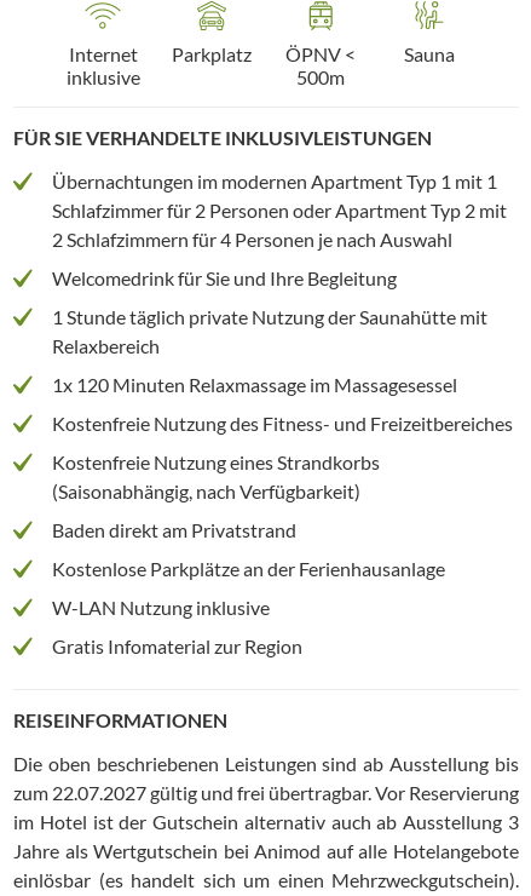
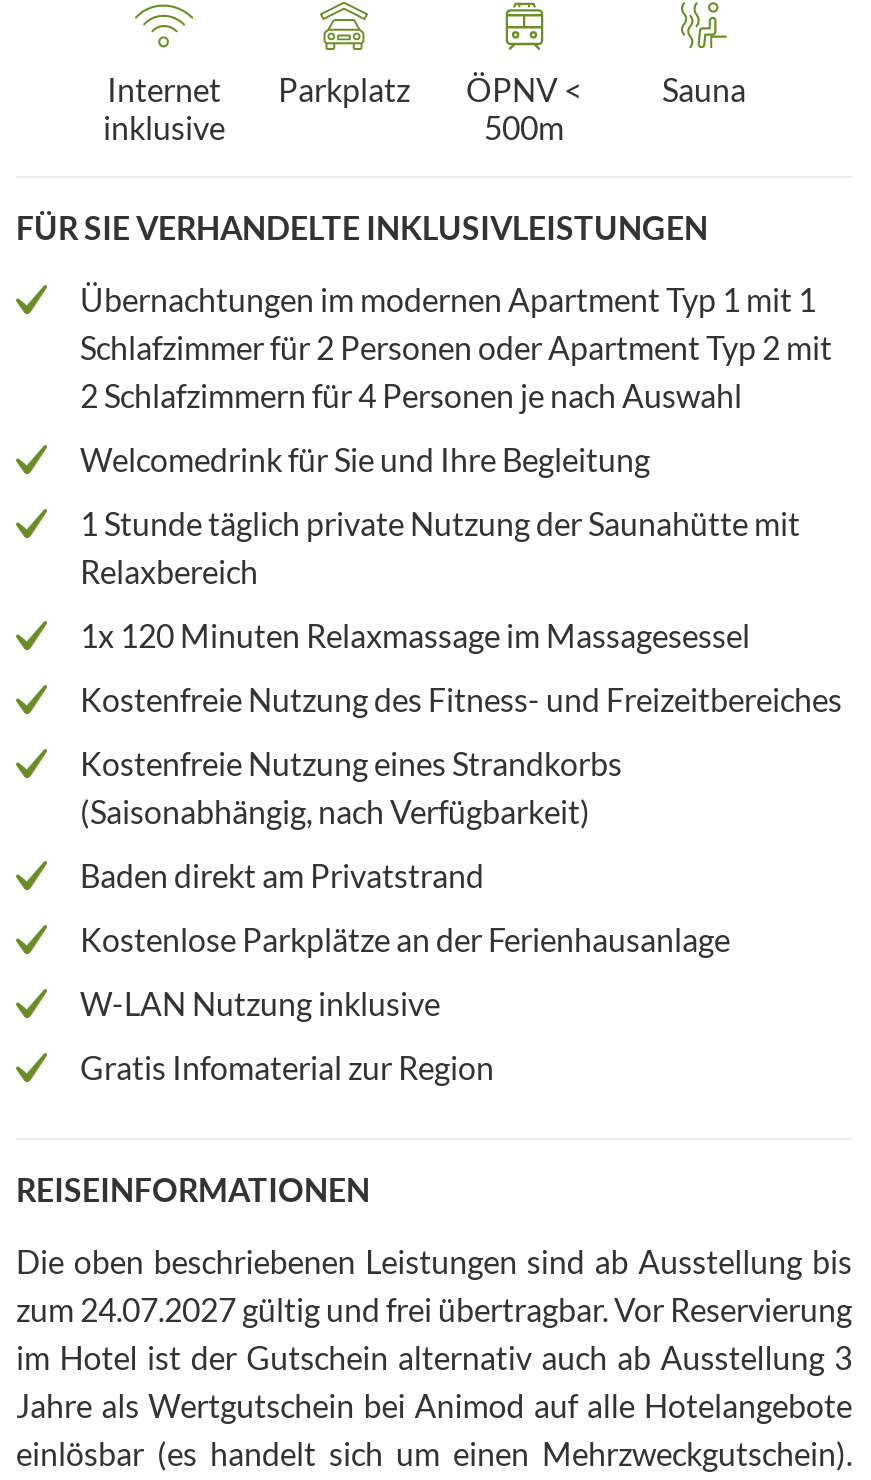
- zum 22.07.2027 gültig und frei übertragbar. Vor Reservierung
+ zum 24.07.2027 gültig und frei übertragbar. Vor Reservierung
